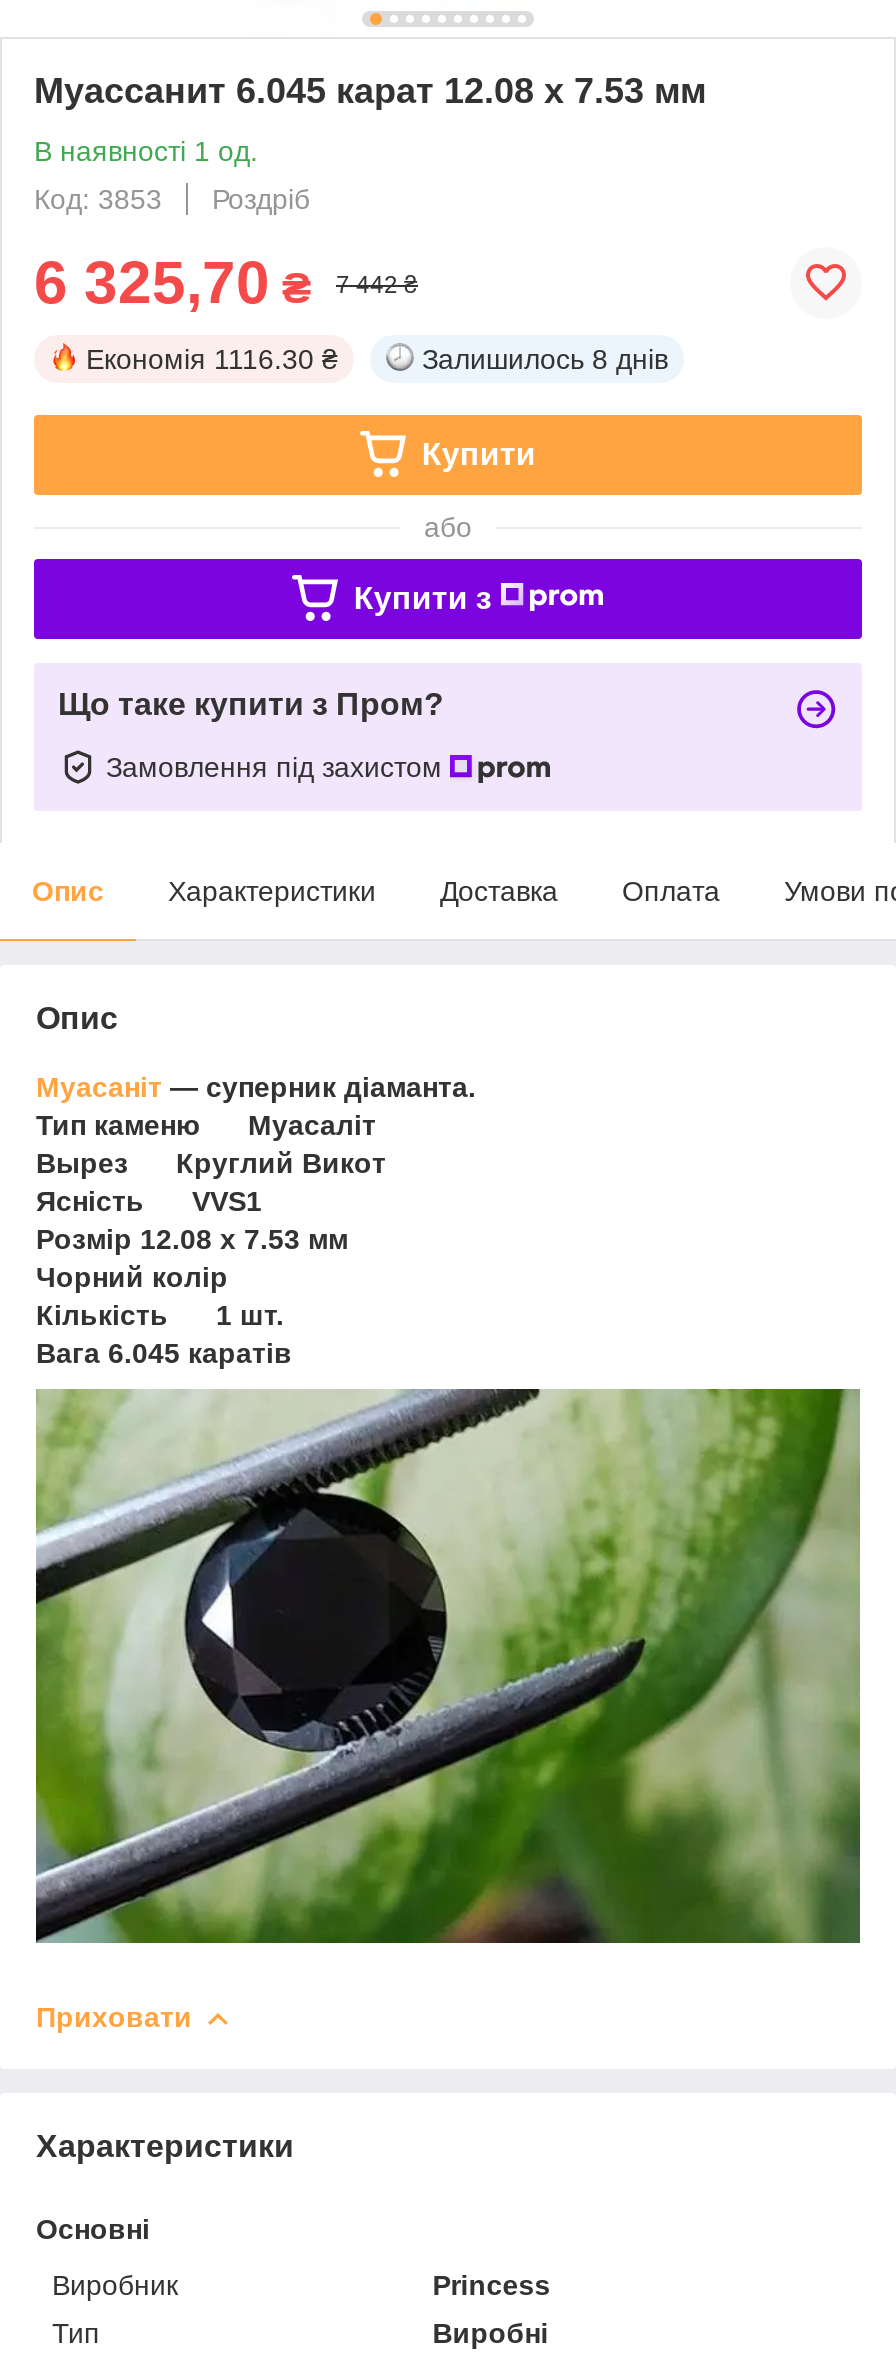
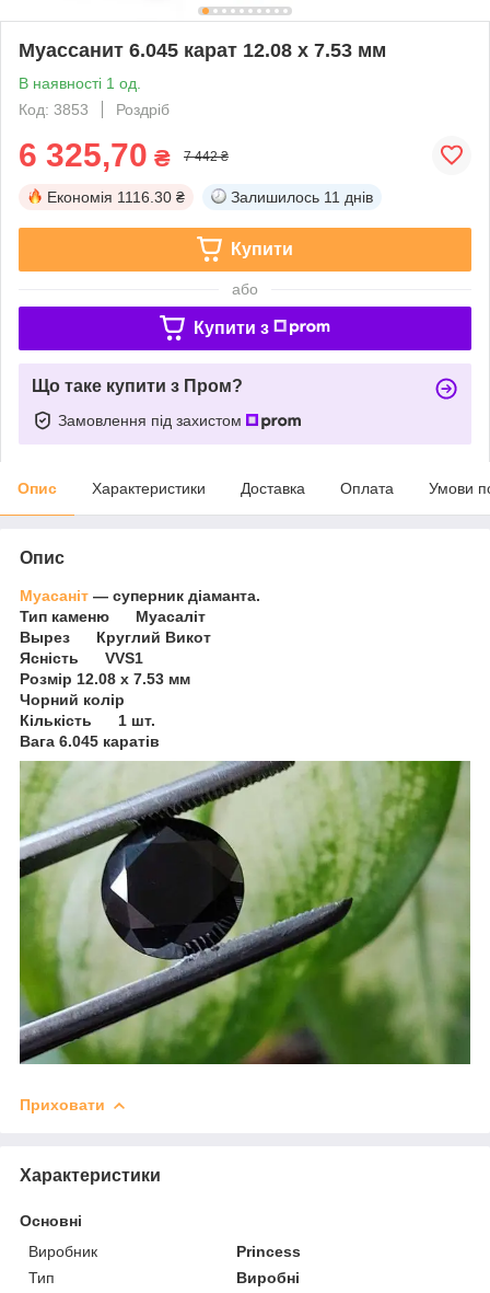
- Залишилось 8 днів
+ Залишилось 11 днів
